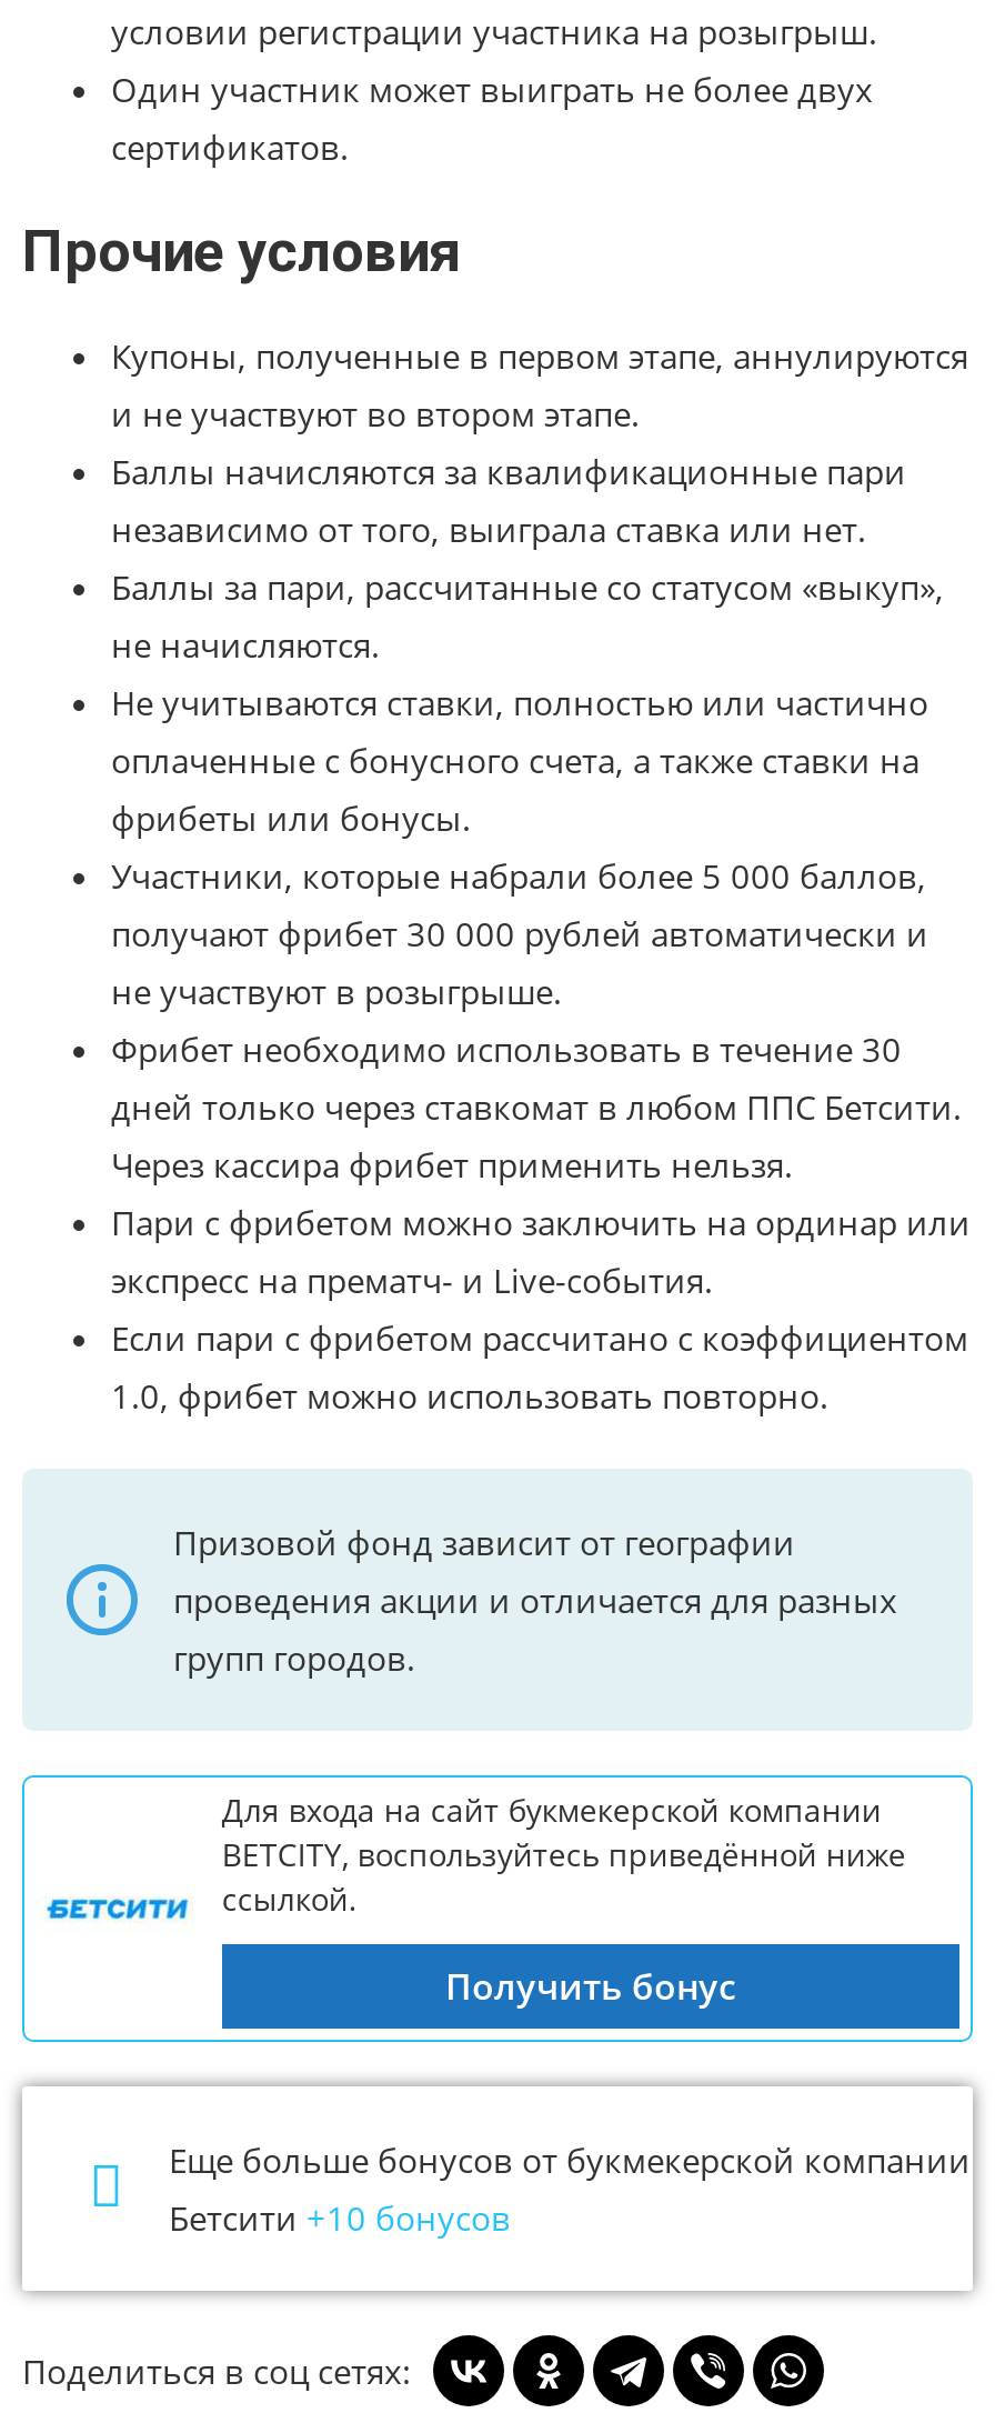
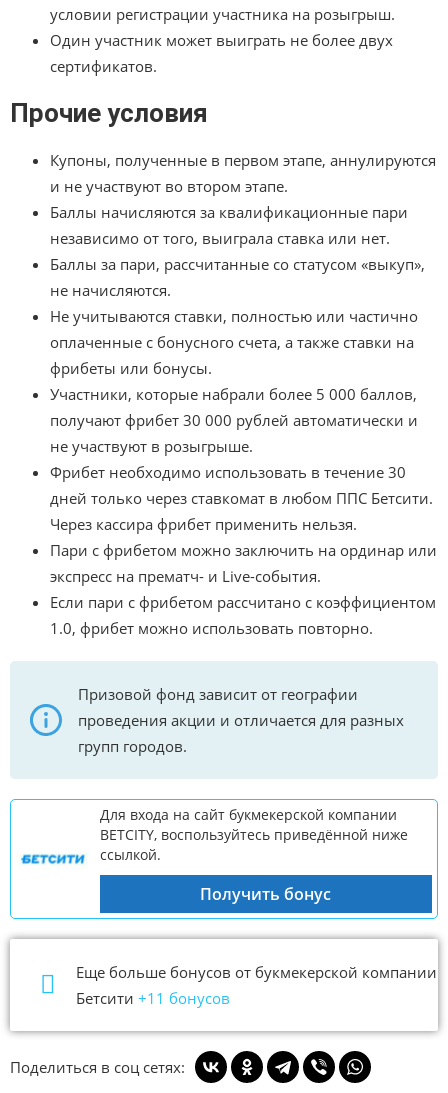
- Бетсити +10 бонусов
+ Бетсити +11 бонусов
